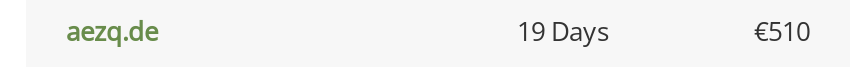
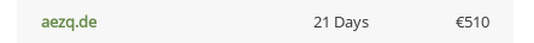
- 19 Days
+ 21 Days
